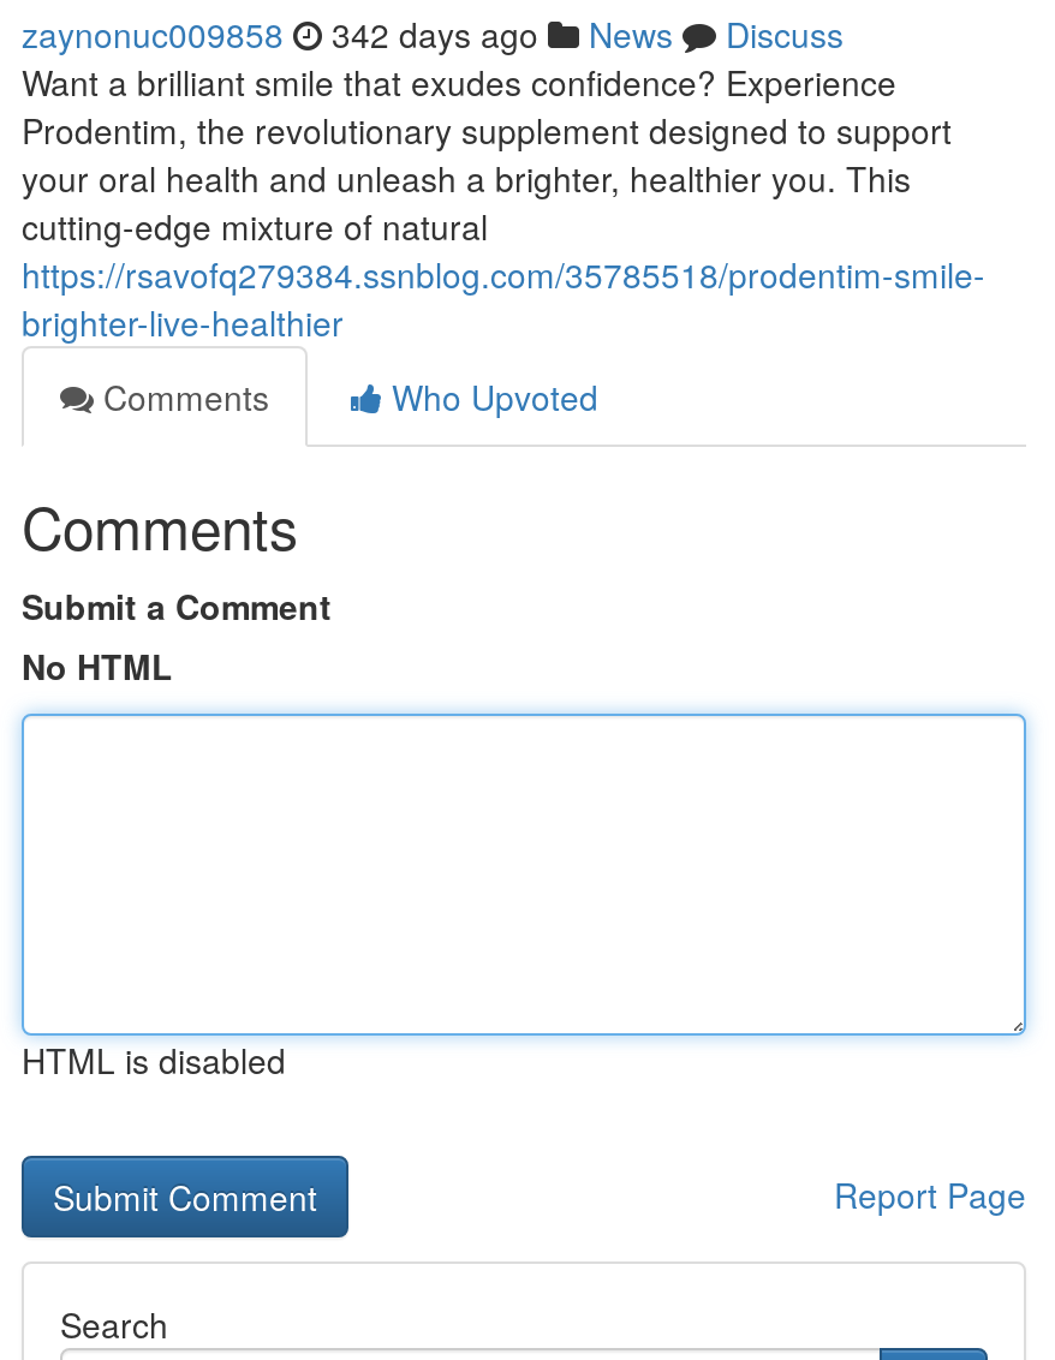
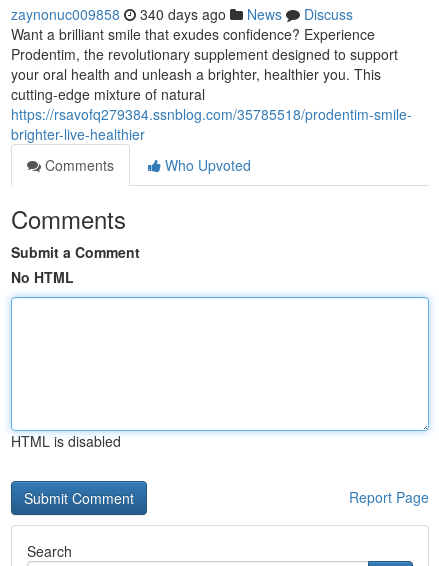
- zaynonuc009858 342 days ago News Discuss
+ zaynonuc009858 340 days ago News Discuss
